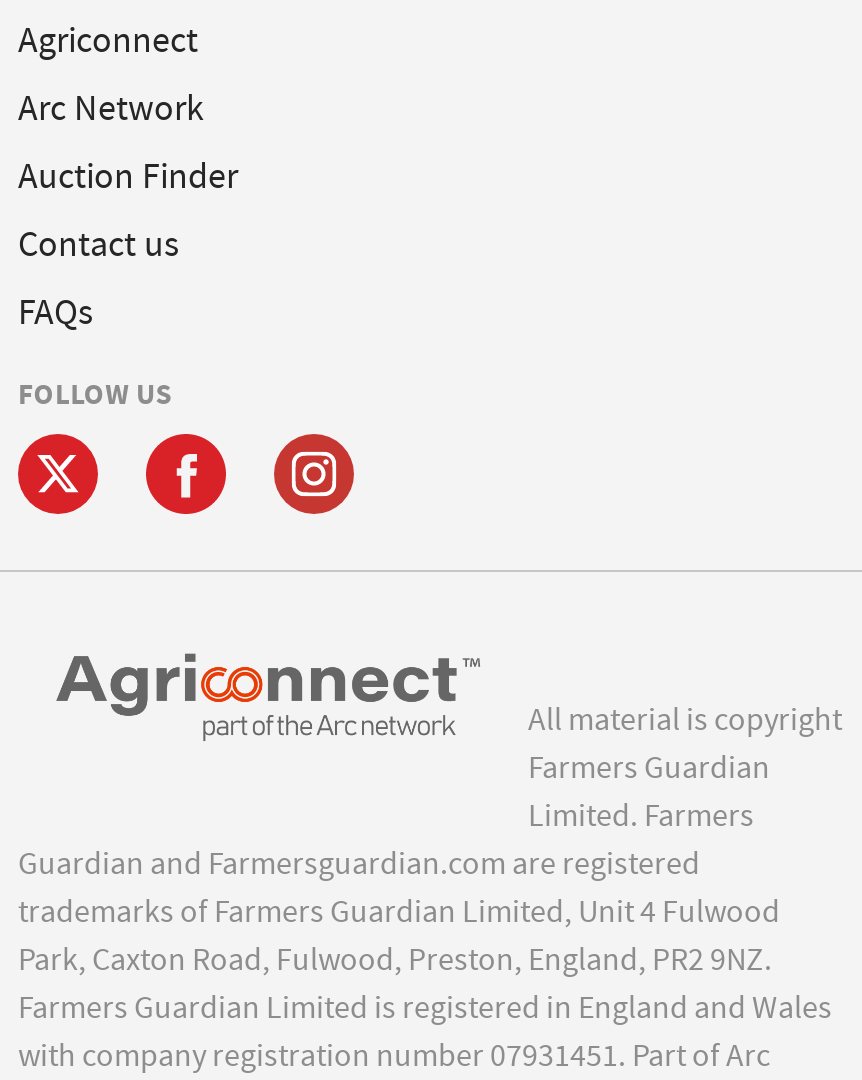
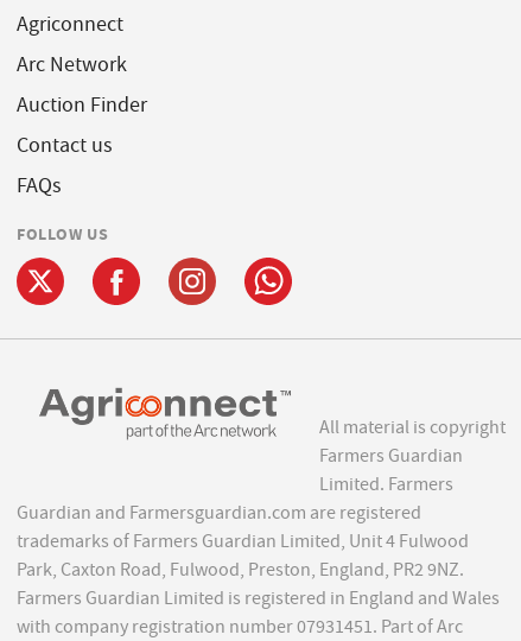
+ [image]
